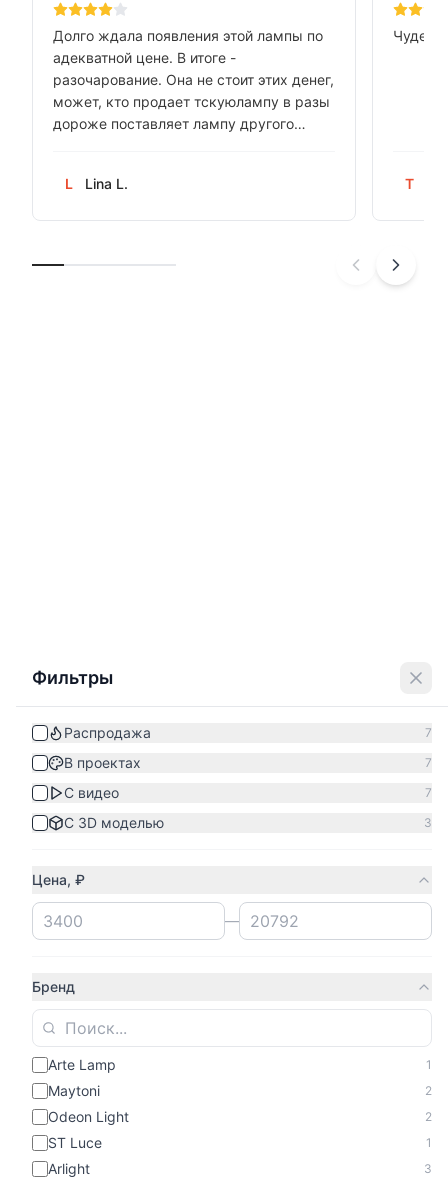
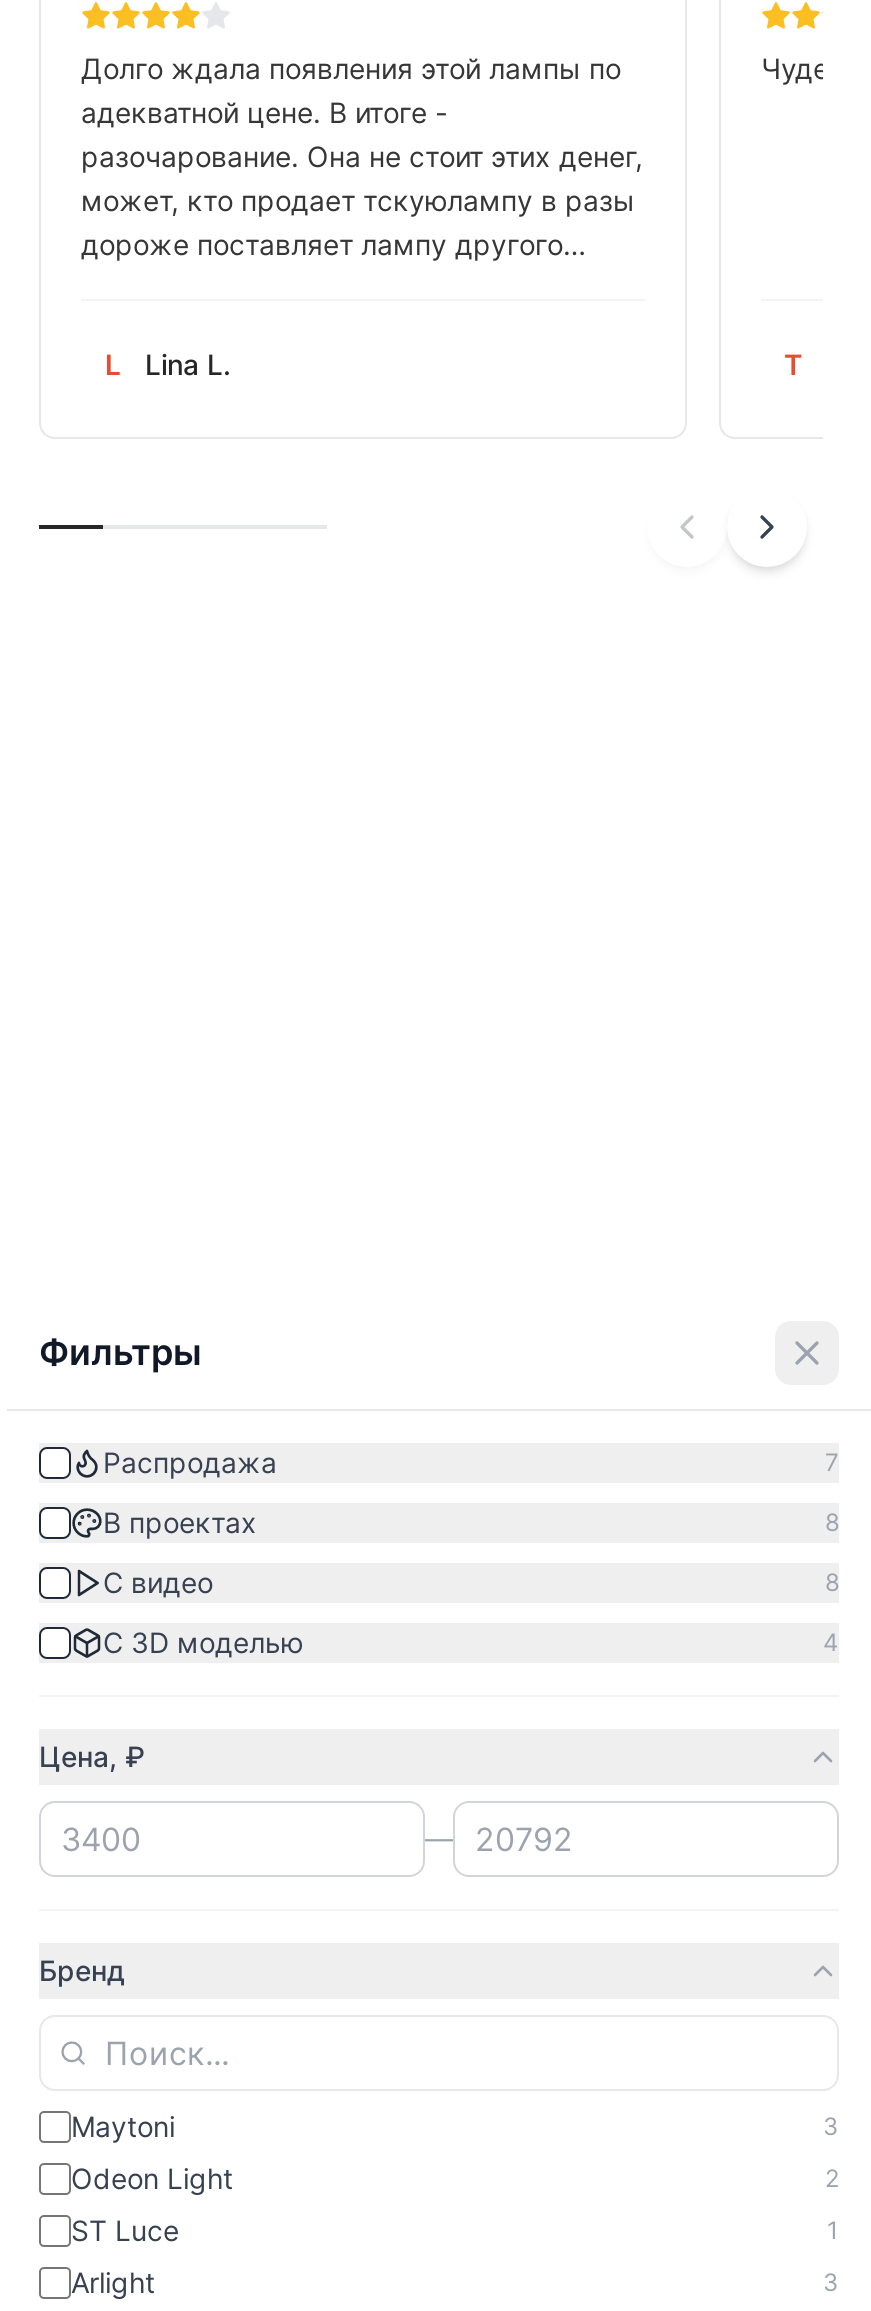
- 7
+ 8

- 7
+ 8

- 3
+ 4

- Arte Lamp
- 1

- 2
+ 3
